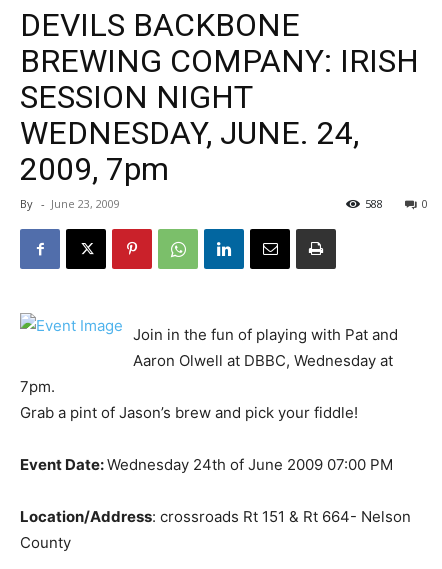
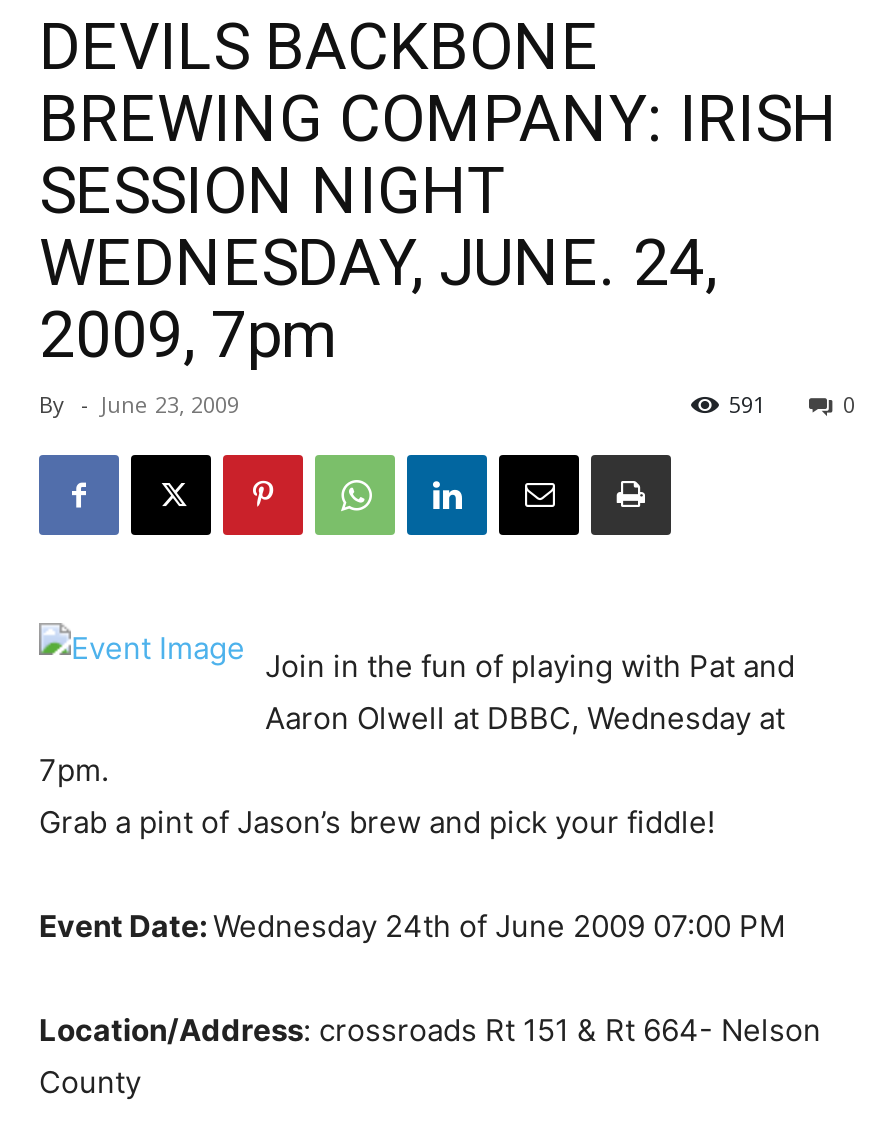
- 588
+ 591
